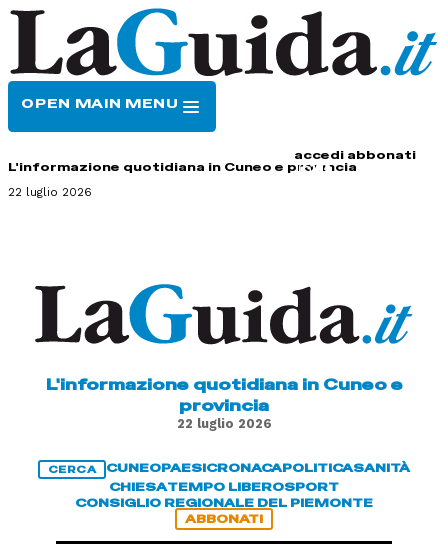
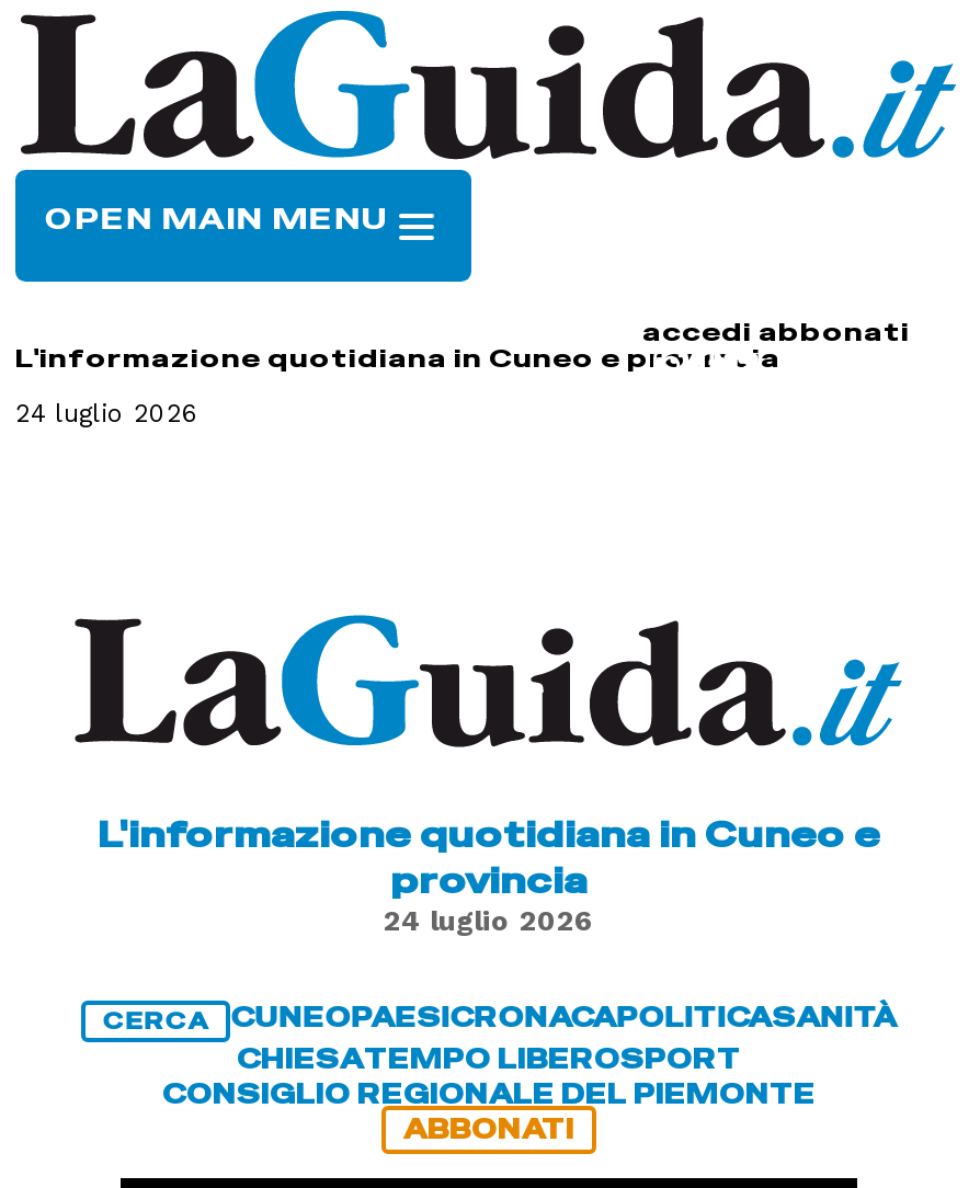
- 22 luglio 2026
+ 24 luglio 2026

- 22 luglio 2026
+ 24 luglio 2026
